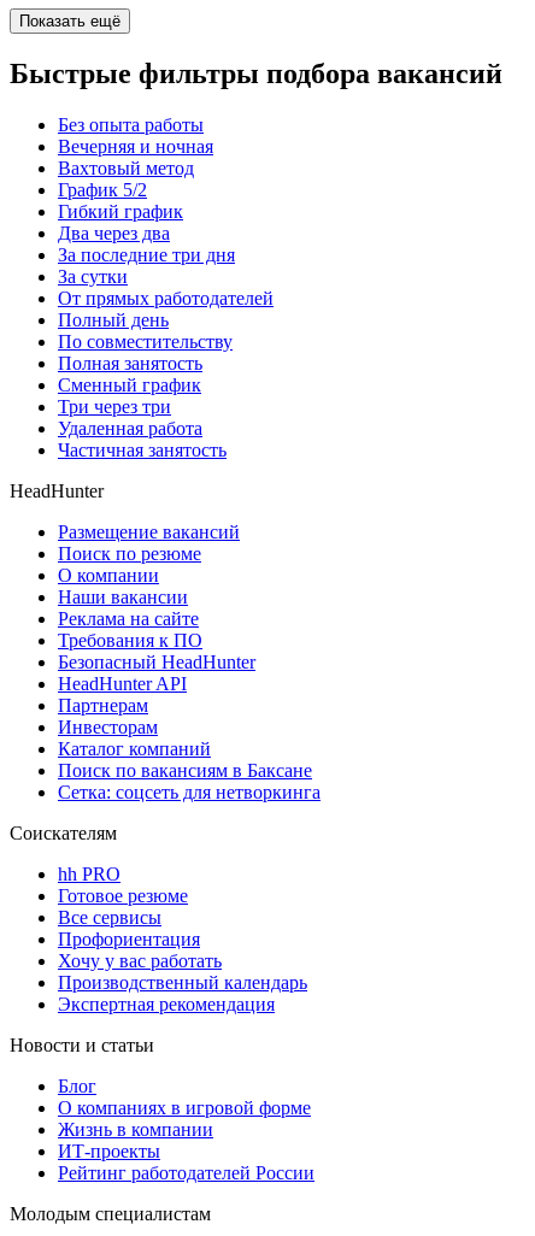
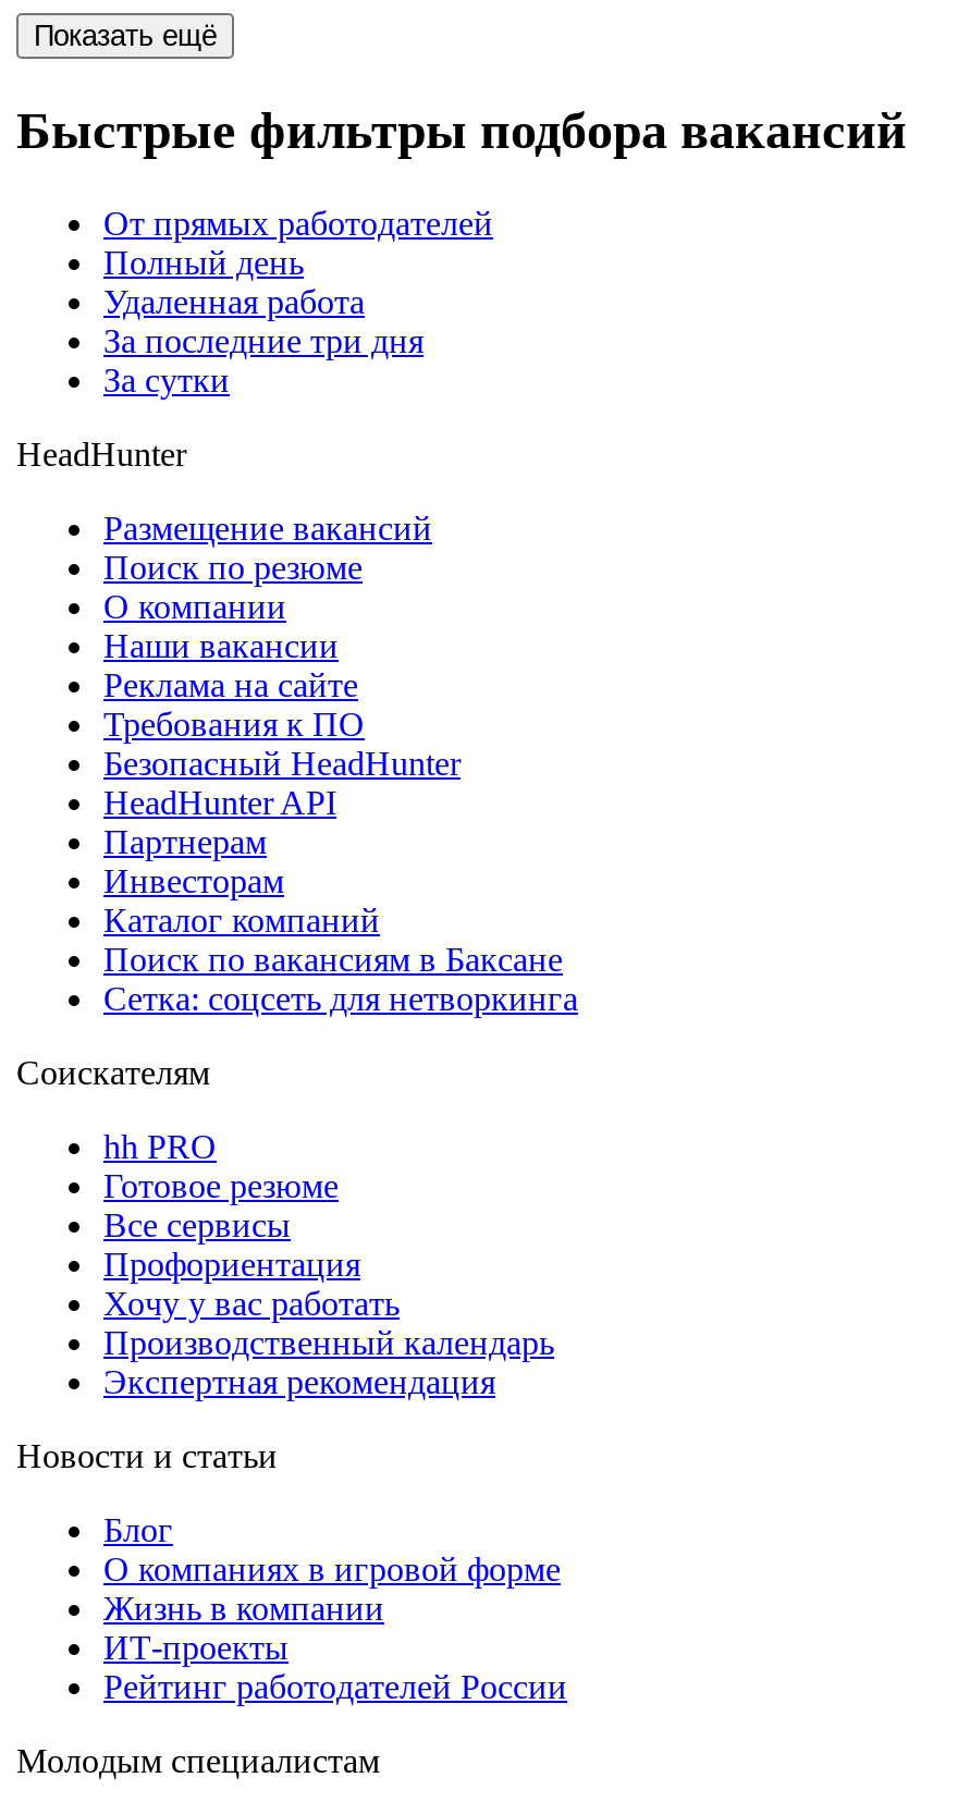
- Без опыта работы
- Вечерняя и ночная
- Вахтовый метод
- График 5/2
- Гибкий график
- Два через два

moved up: От прямых работодателей | Полный день

- По совместительству
- Полная занятость
- Сменный график
- Три через три
- Частичная занятость

moved up: Удаленная работа
